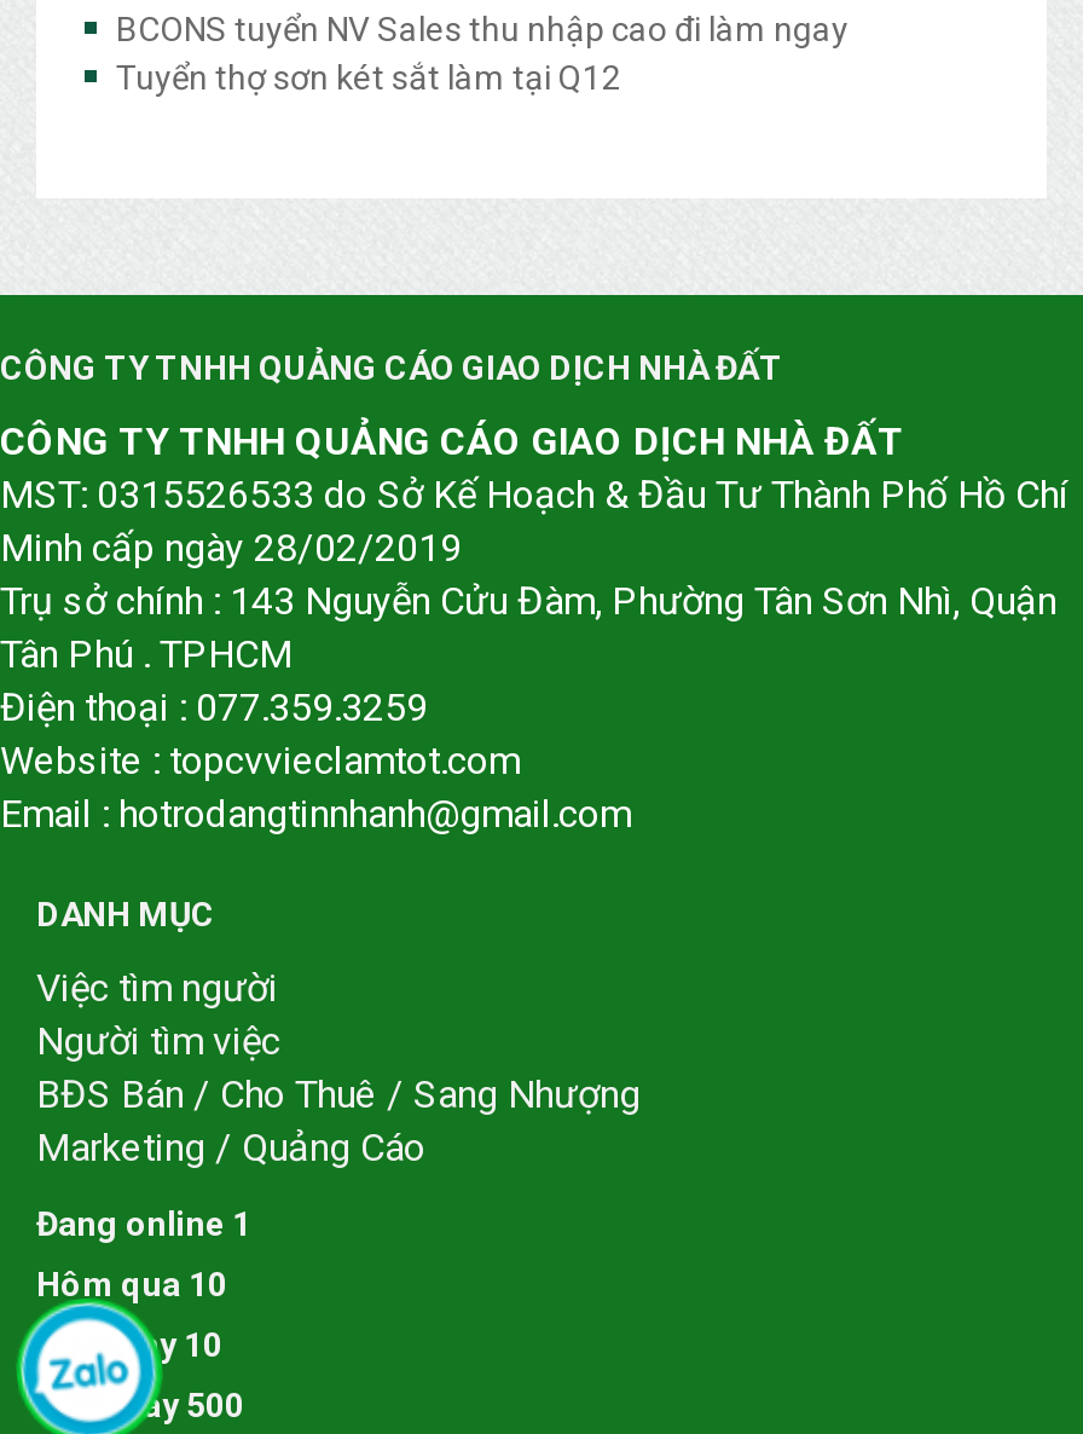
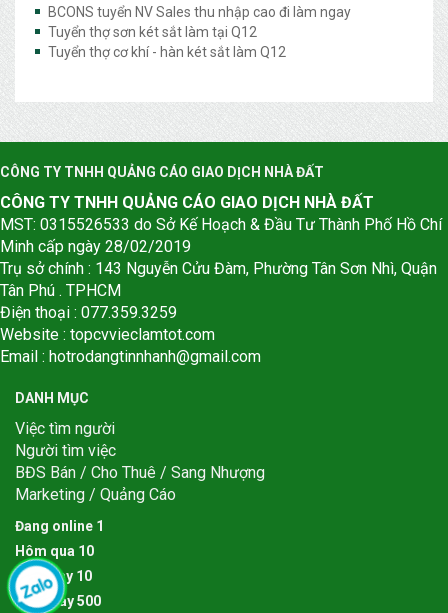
+ Tuyển thợ cơ khí - hàn két sắt làm Q12
